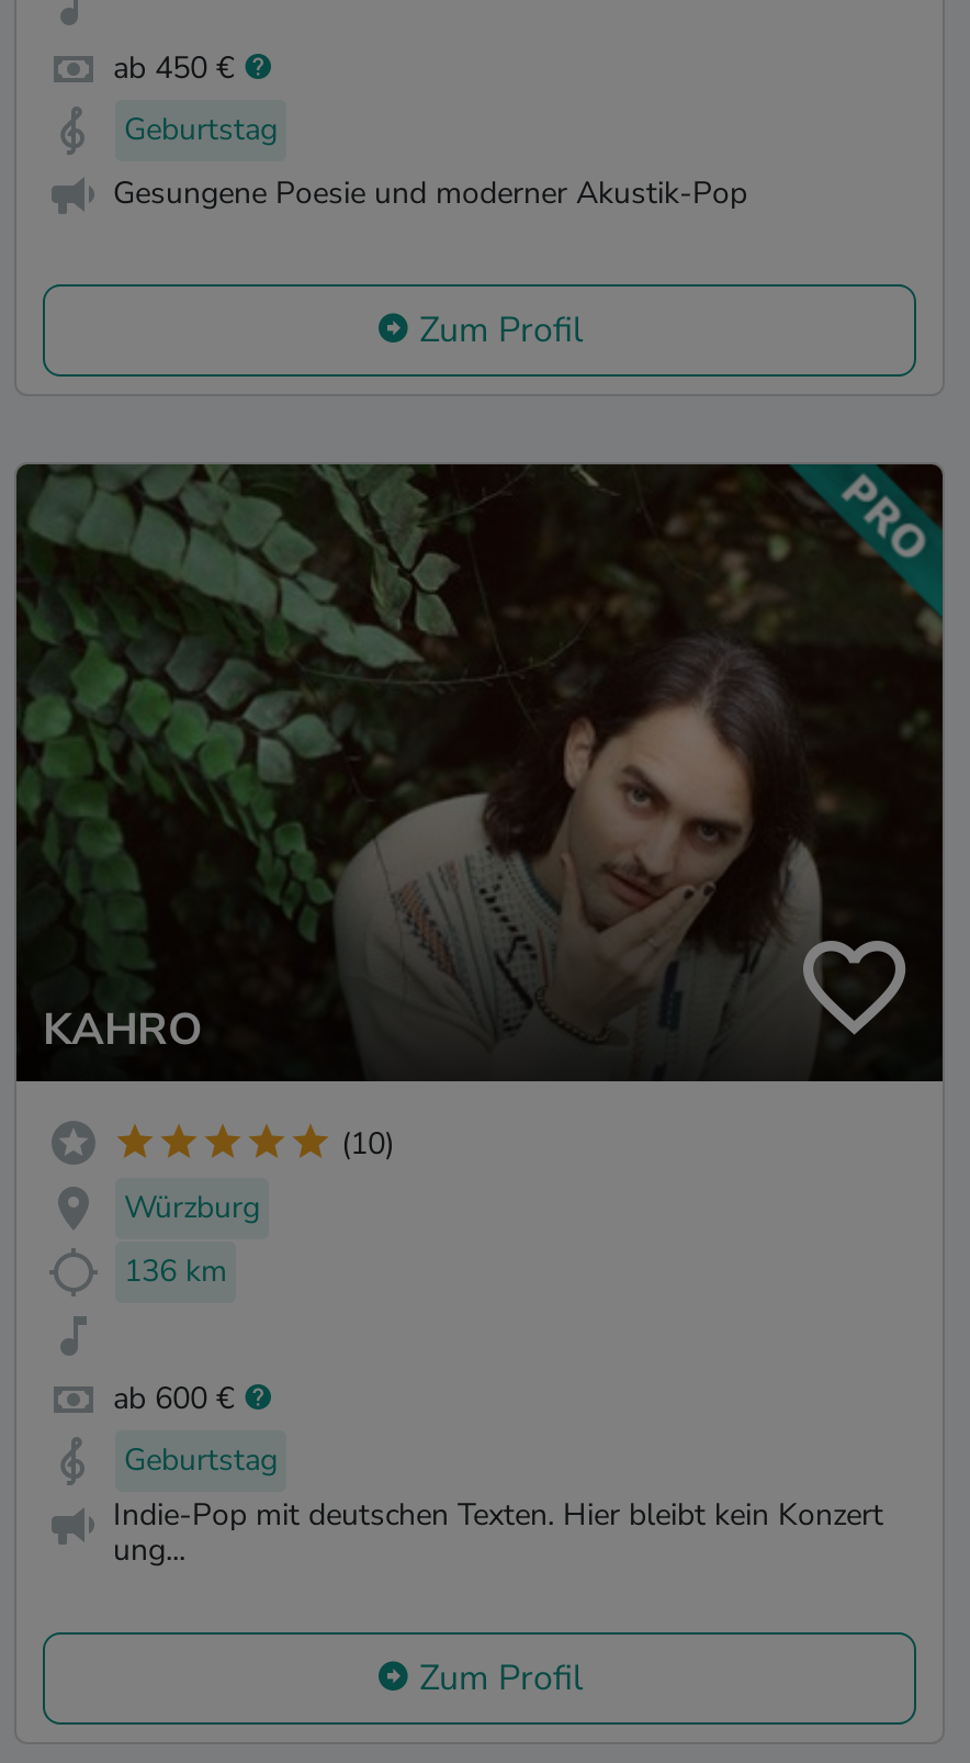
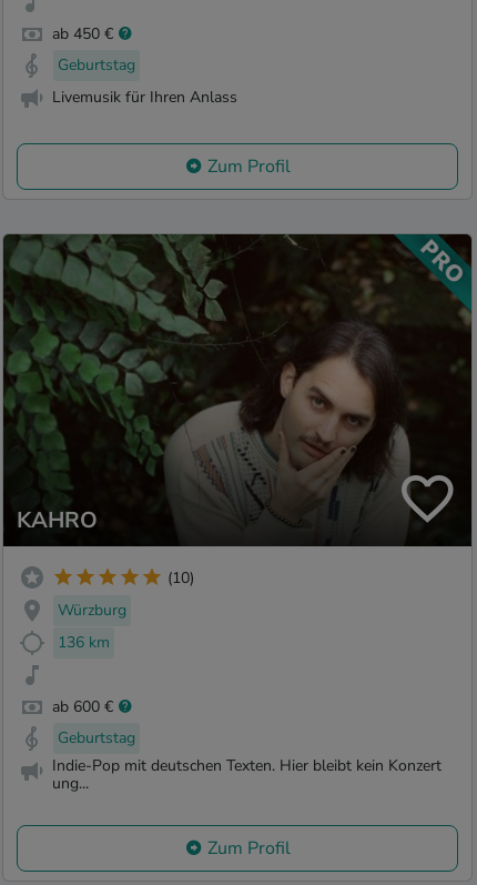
- Gesungene Poesie und moderner Akustik-Pop
+ Livemusik für Ihren Anlass
